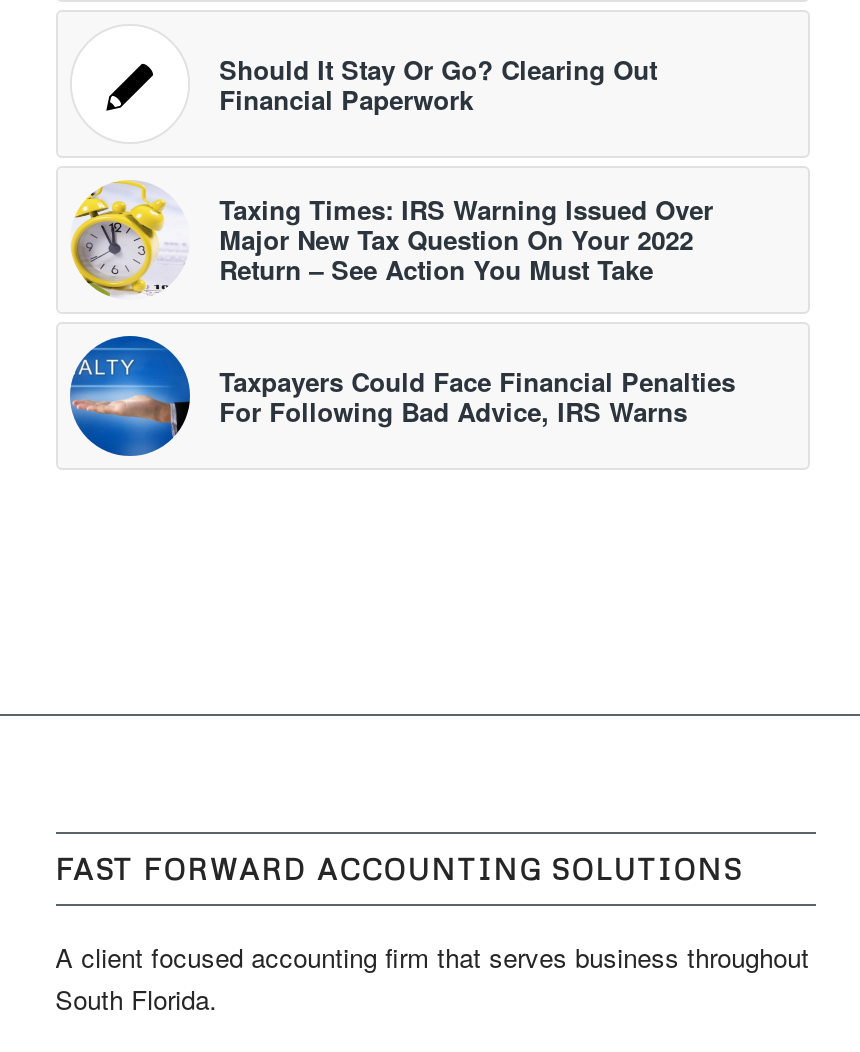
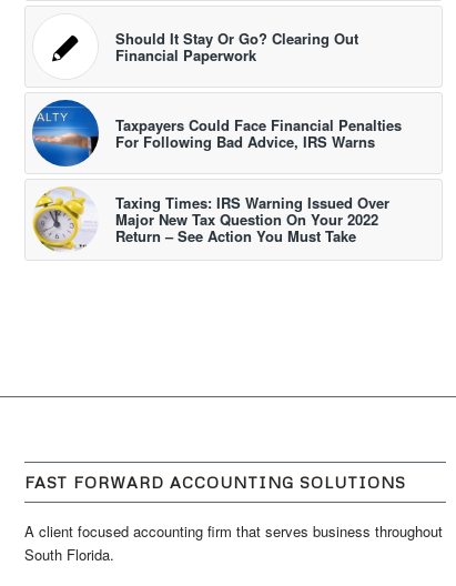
moved down: [image] | Taxing Times: IRS Warning Issued Over | Major New Tax Question On Your 2022 | Return – See Action You Must Take

moved up: [image] | Taxpayers Could Face Financial Penalties | For Following Bad Advice, IRS Warns
